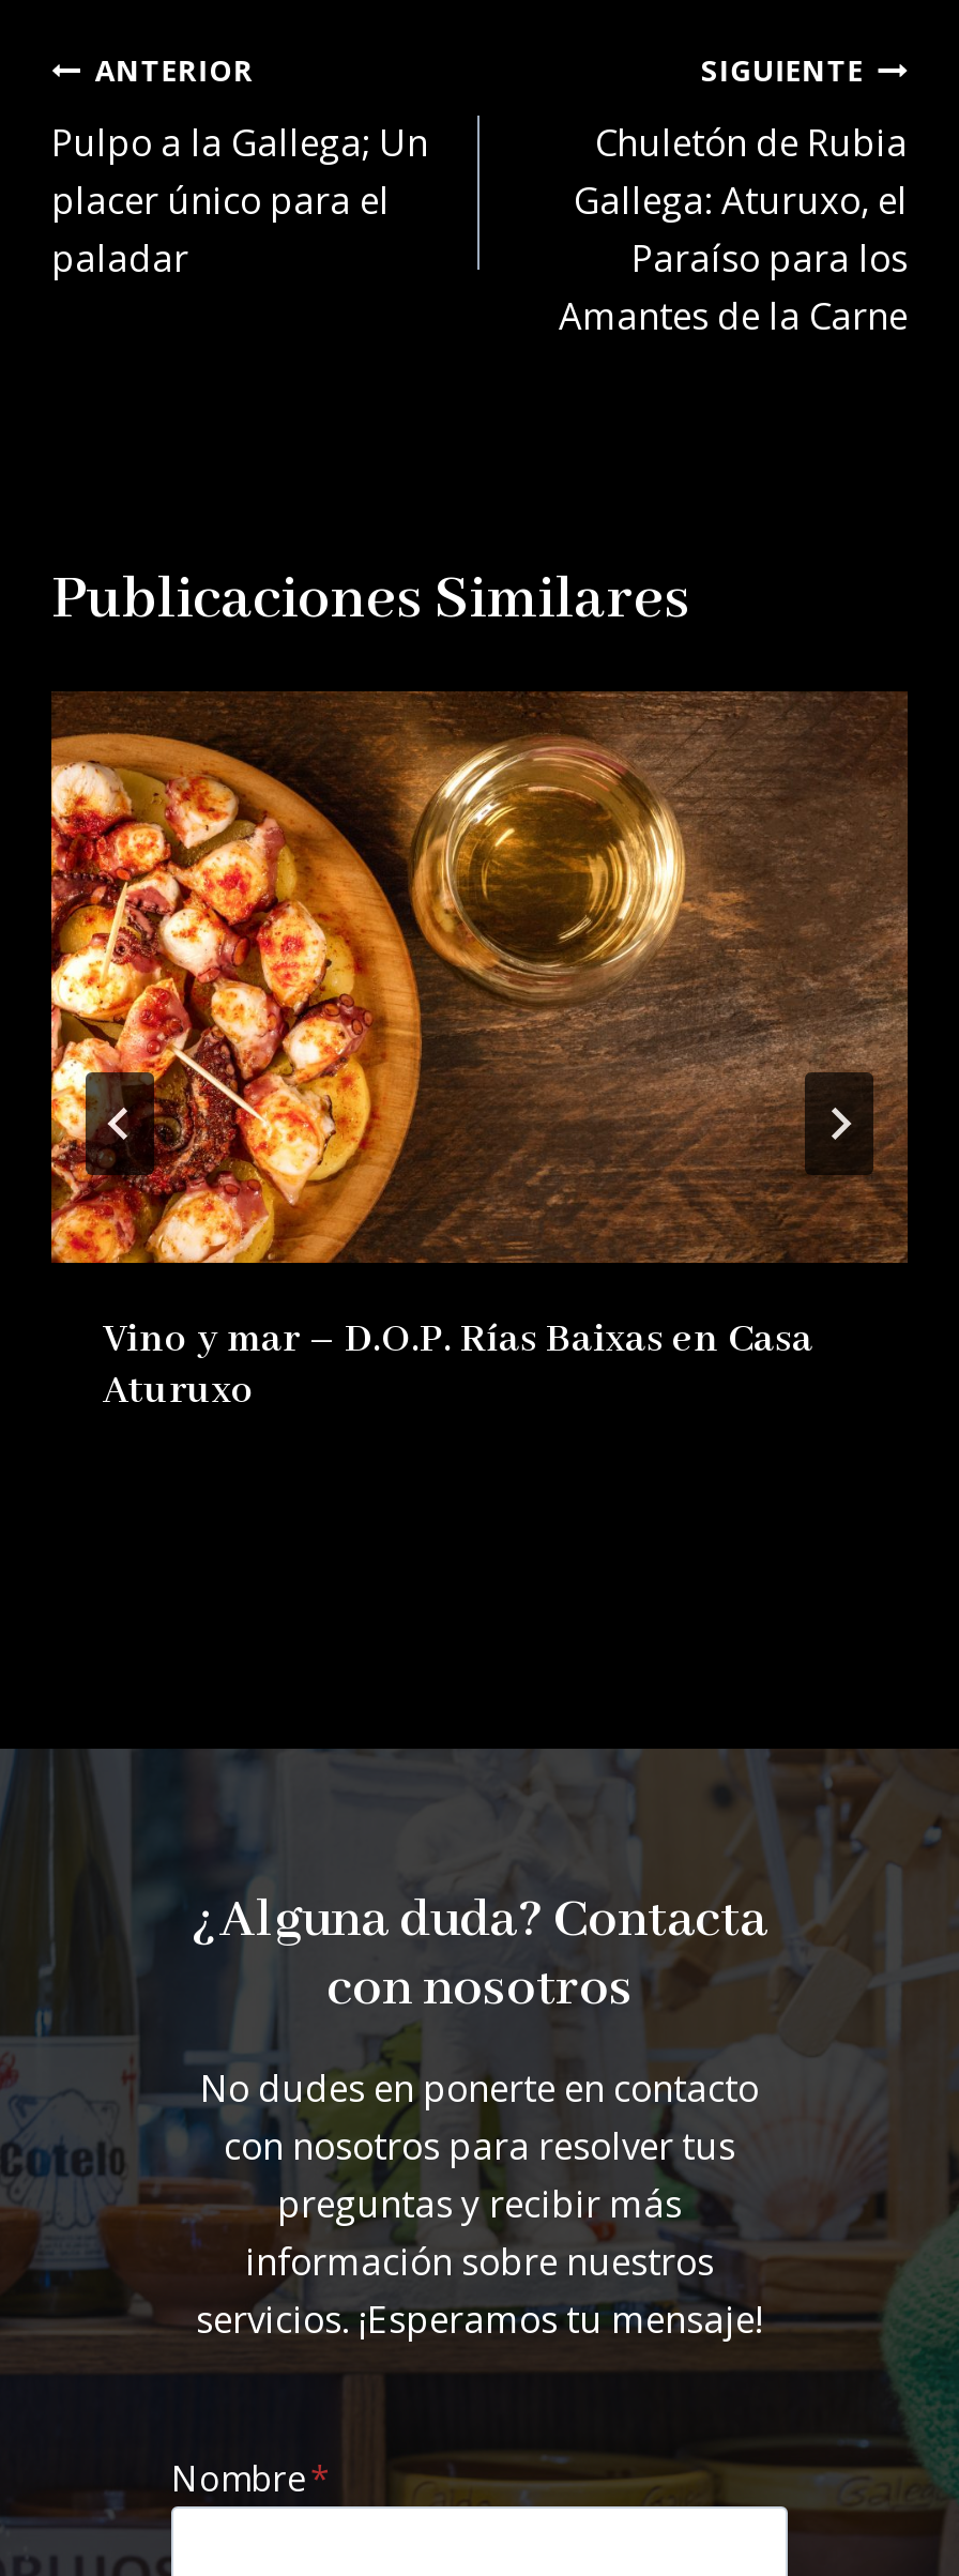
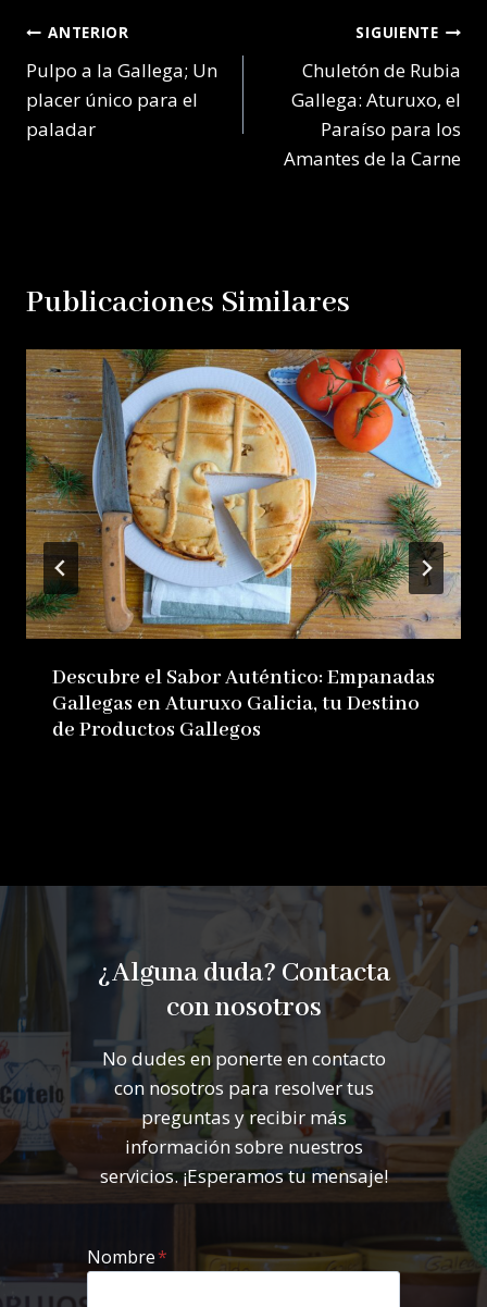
- [image]
- Vino y mar – D.O.P. Rías Baixas en Casa
- Aturuxo
+ [image]
+ Descubre el Sabor Auténtico: Empanadas
+ Gallegas en Aturuxo Galicia, tu Destino
+ de Productos Gallegos
